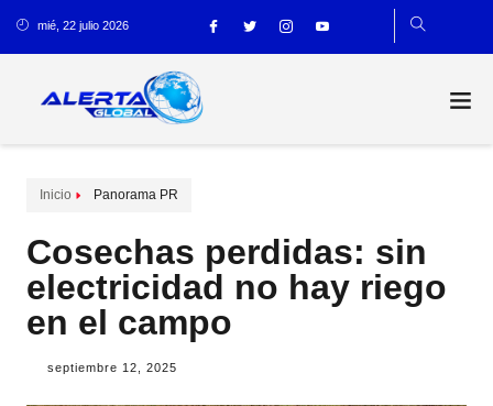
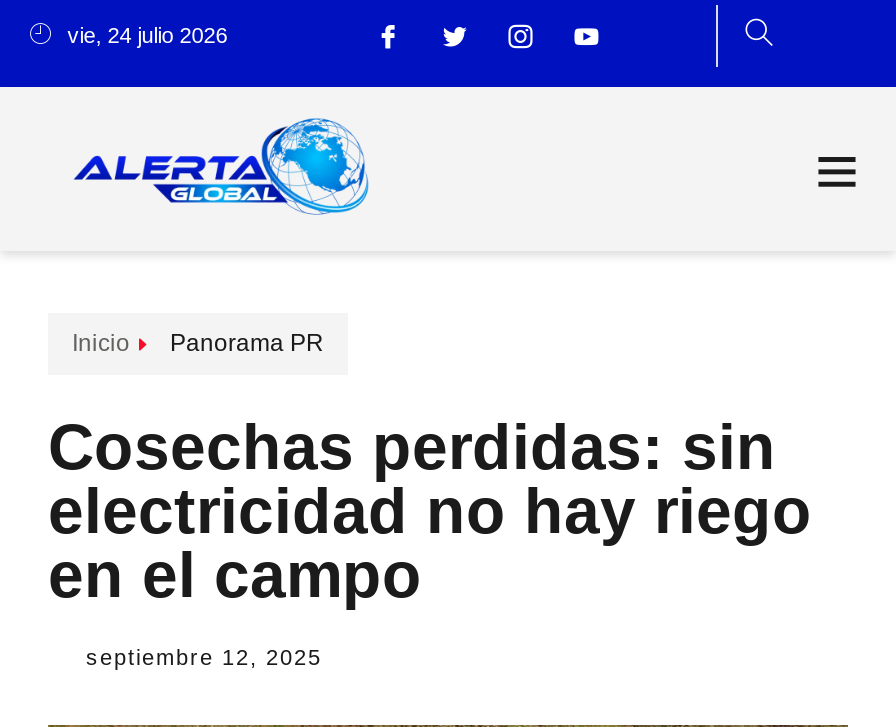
- mié, 22 julio 2026
+ vie, 24 julio 2026
